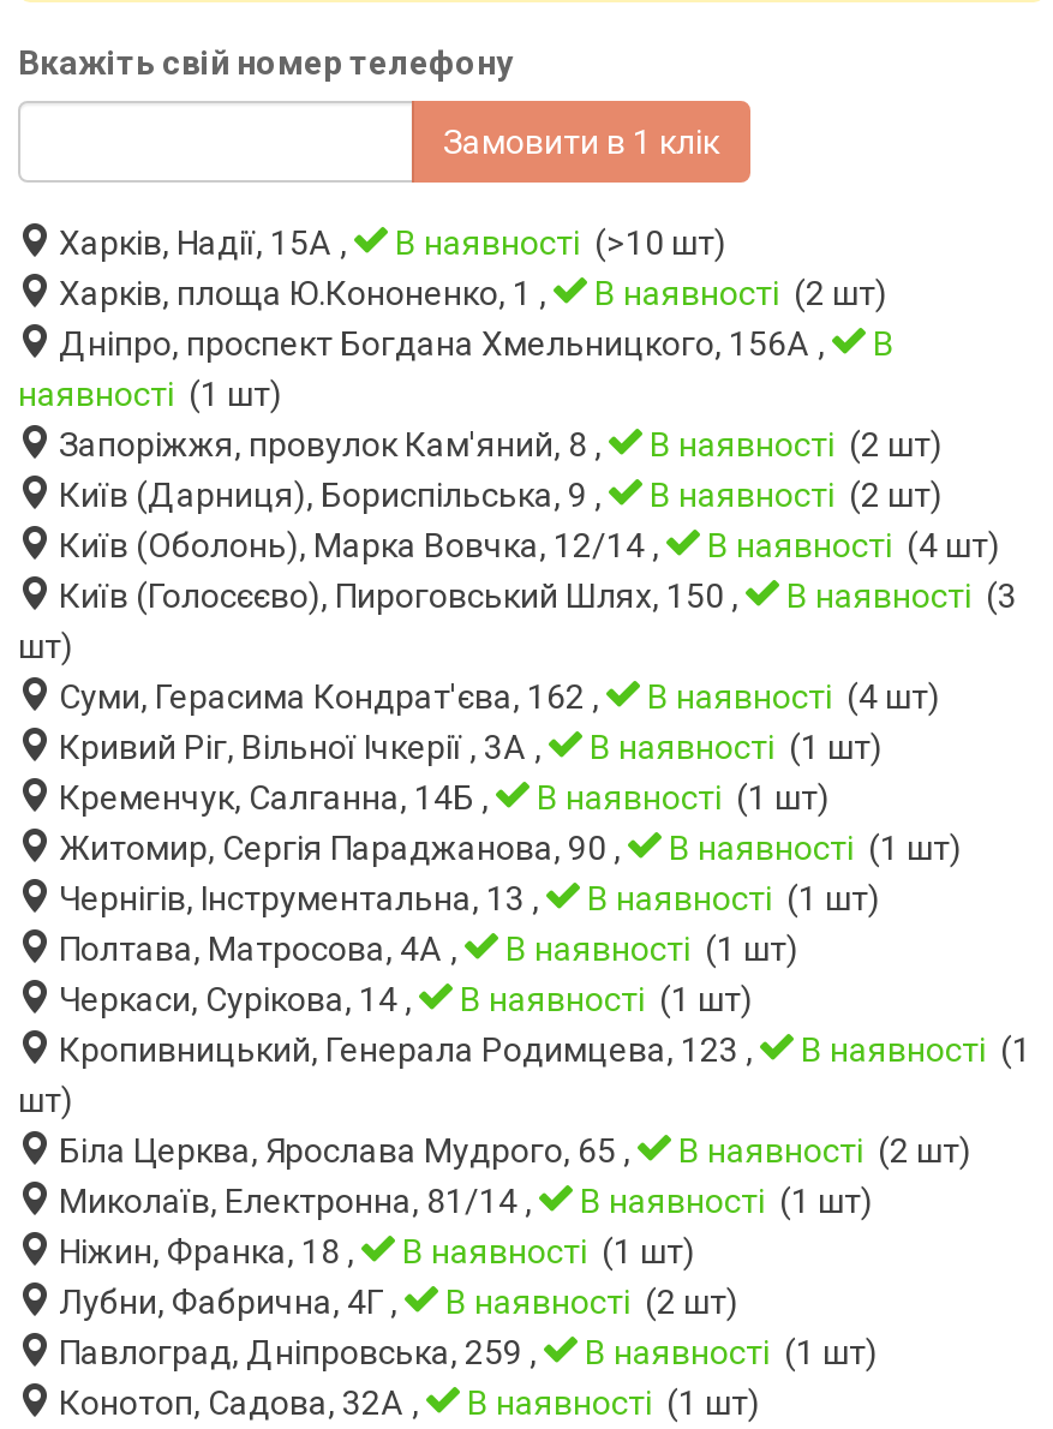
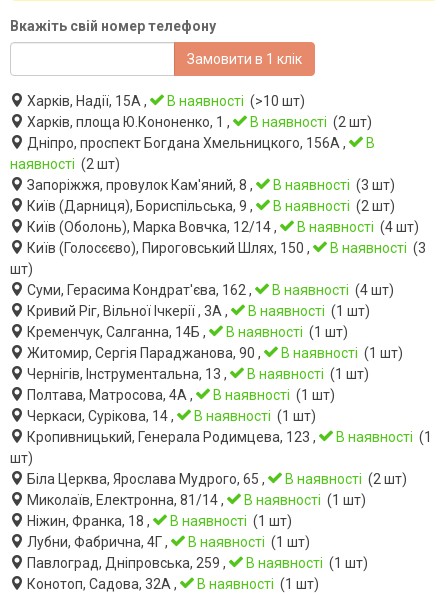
- наявності (1 шт)
+ наявності (2 шт)

- В наявності (2 шт)
+ В наявності (3 шт)

- В наявності (2 шт)
+ В наявності (1 шт)
